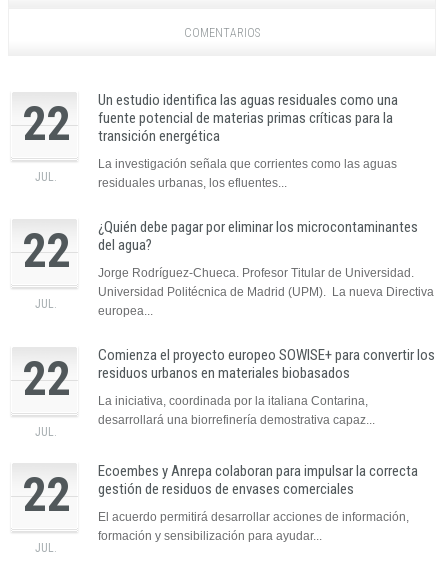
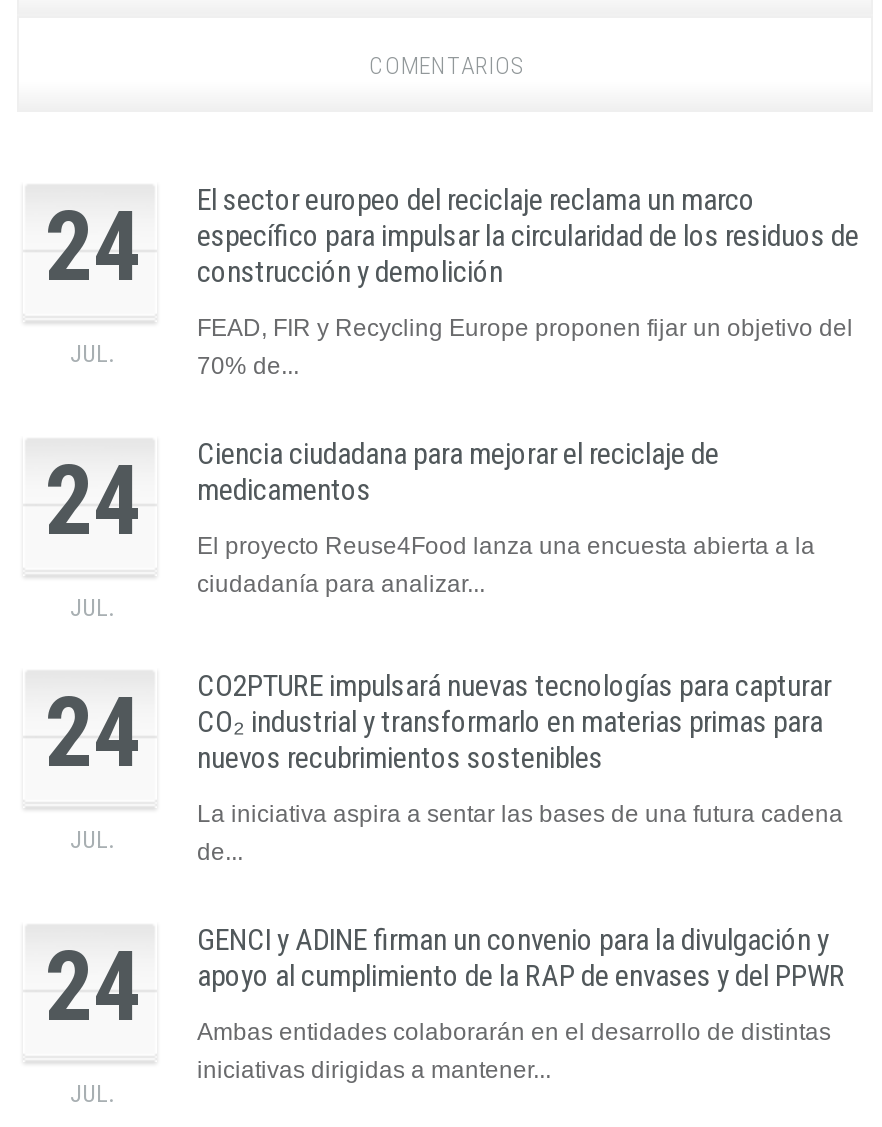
- 22
+ 24

- Un estudio identifica las aguas residuales como una
- fuente potencial de materias primas críticas para la
- transición energética
+ El sector europeo del reciclaje reclama un marco
+ específico para impulsar la circularidad de los residuos de
+ construcción y demolición

- La investigación señala que corrientes como las aguas
- residuales urbanas, los efluentes...
+ FEAD, FIR y Recycling Europe proponen fijar un objetivo del
+ 70% de...

- 22
+ 24

- ¿Quién debe pagar por eliminar los microcontaminantes
- del agua?
+ Ciencia ciudadana para mejorar el reciclaje de
+ medicamentos

- Jorge Rodríguez-Chueca. Profesor Titular de Universidad.
- Universidad Politécnica de Madrid (UPM). La nueva Directiva
- europea...
+ El proyecto Reuse4Food lanza una encuesta abierta a la
+ ciudadanía para analizar...

- 22
+ 24

- Comienza el proyecto europeo SOWISE+ para convertir los
- residuos urbanos en materiales biobasados
+ CO2PTURE impulsará nuevas tecnologías para capturar
+ CO₂ industrial y transformarlo en materias primas para
+ nuevos recubrimientos sostenibles

- La iniciativa, coordinada por la italiana Contarina,
- desarrollará una biorrefinería demostrativa capaz...
+ La iniciativa aspira a sentar las bases de una futura cadena
+ de...

- 22
+ 24

- Ecoembes y Anrepa colaboran para impulsar la correcta
- gestión de residuos de envases comerciales
+ GENCI y ADINE firman un convenio para la divulgación y
+ apoyo al cumplimiento de la RAP de envases y del PPWR

- El acuerdo permitirá desarrollar acciones de información,
- formación y sensibilización para ayudar...
+ Ambas entidades colaborarán en el desarrollo de distintas
+ iniciativas dirigidas a mantener...
